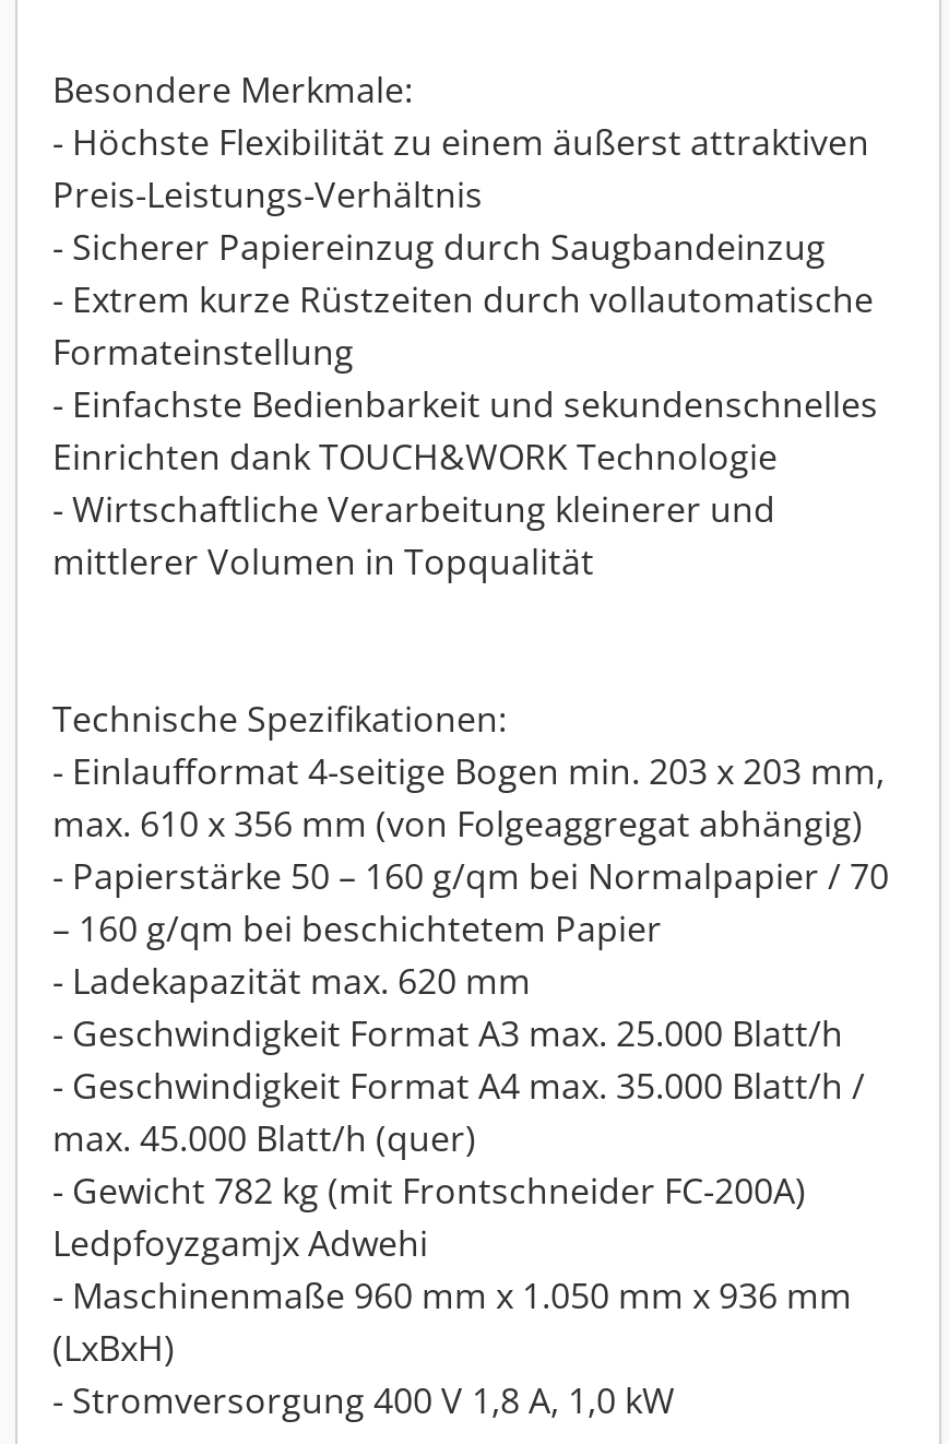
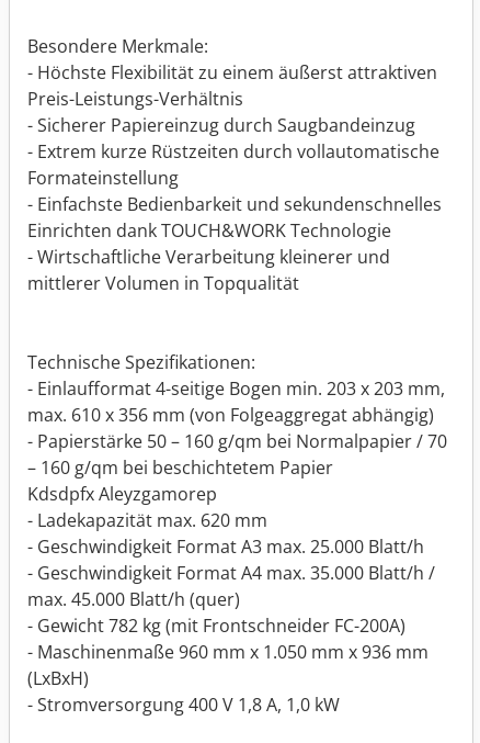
+ Kdsdpfx Aleyzgamorep

moved down: - Ladekapazität max. 620 mm | - Geschwindigkeit Format A3 max. 25.000 Blatt/h | - Geschwindigkeit Format A4 max. 35.000 Blatt/h / | max. 45.000 Blatt/h (quer) | - Gewicht 782 kg (mit Frontschneider FC-200A)

- Ledpfoyzgamjx Adwehi
